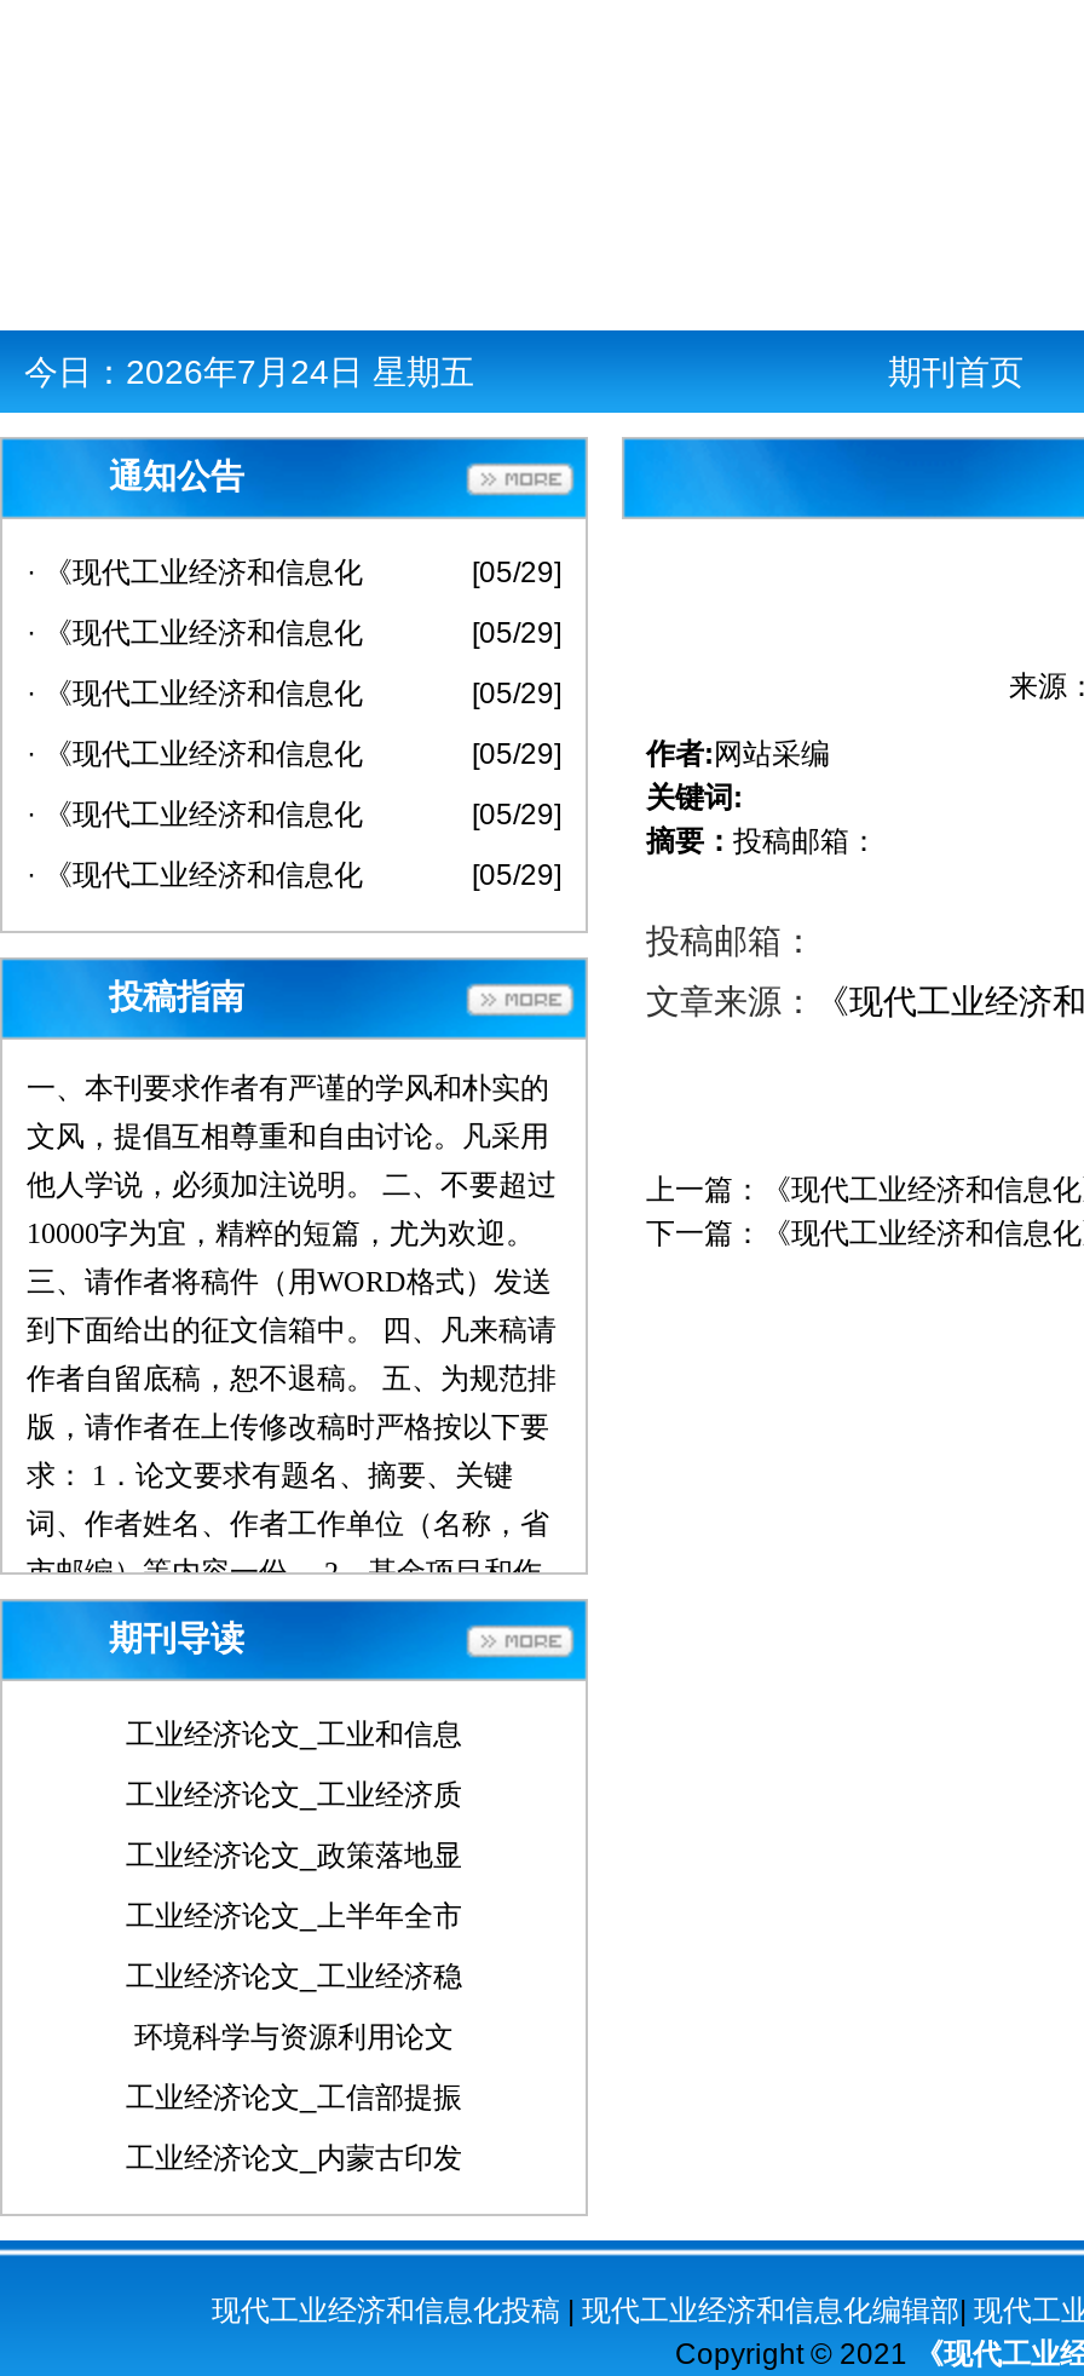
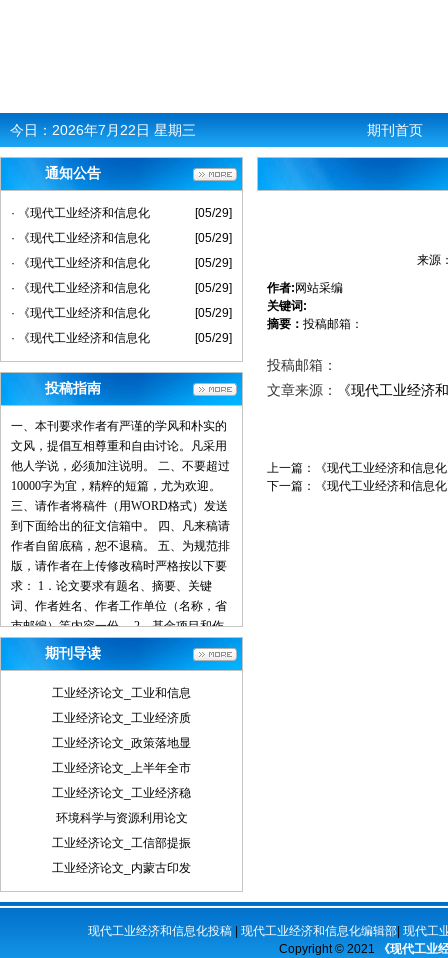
- 今日：2026年7月24日 星期五
+ 今日：2026年7月22日 星期三
